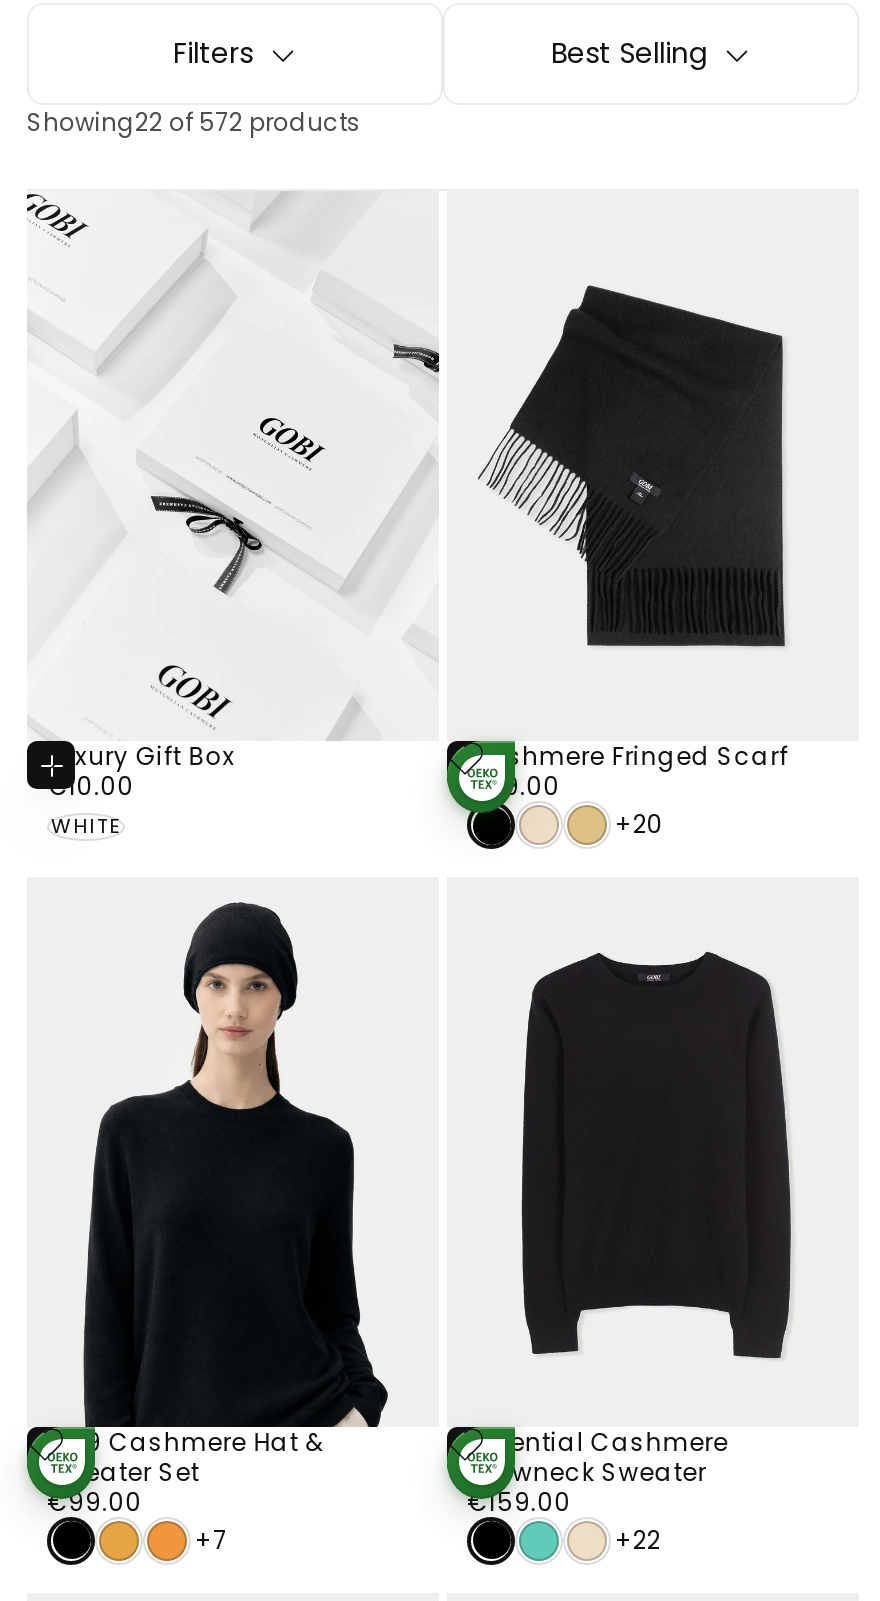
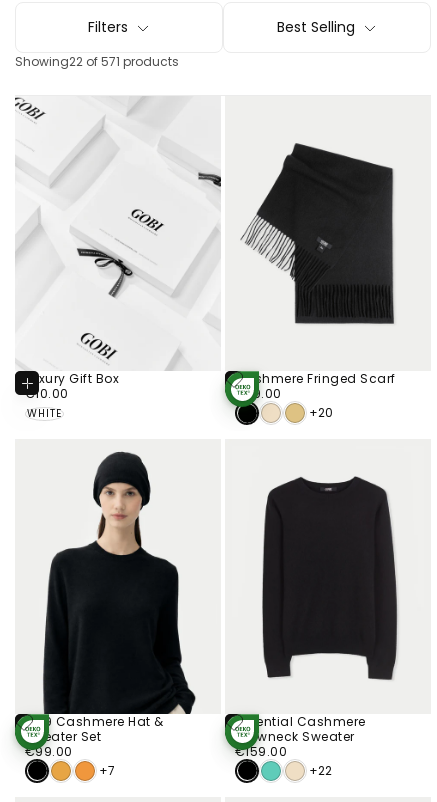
- Showing22 of 572 products
+ Showing22 of 571 products
